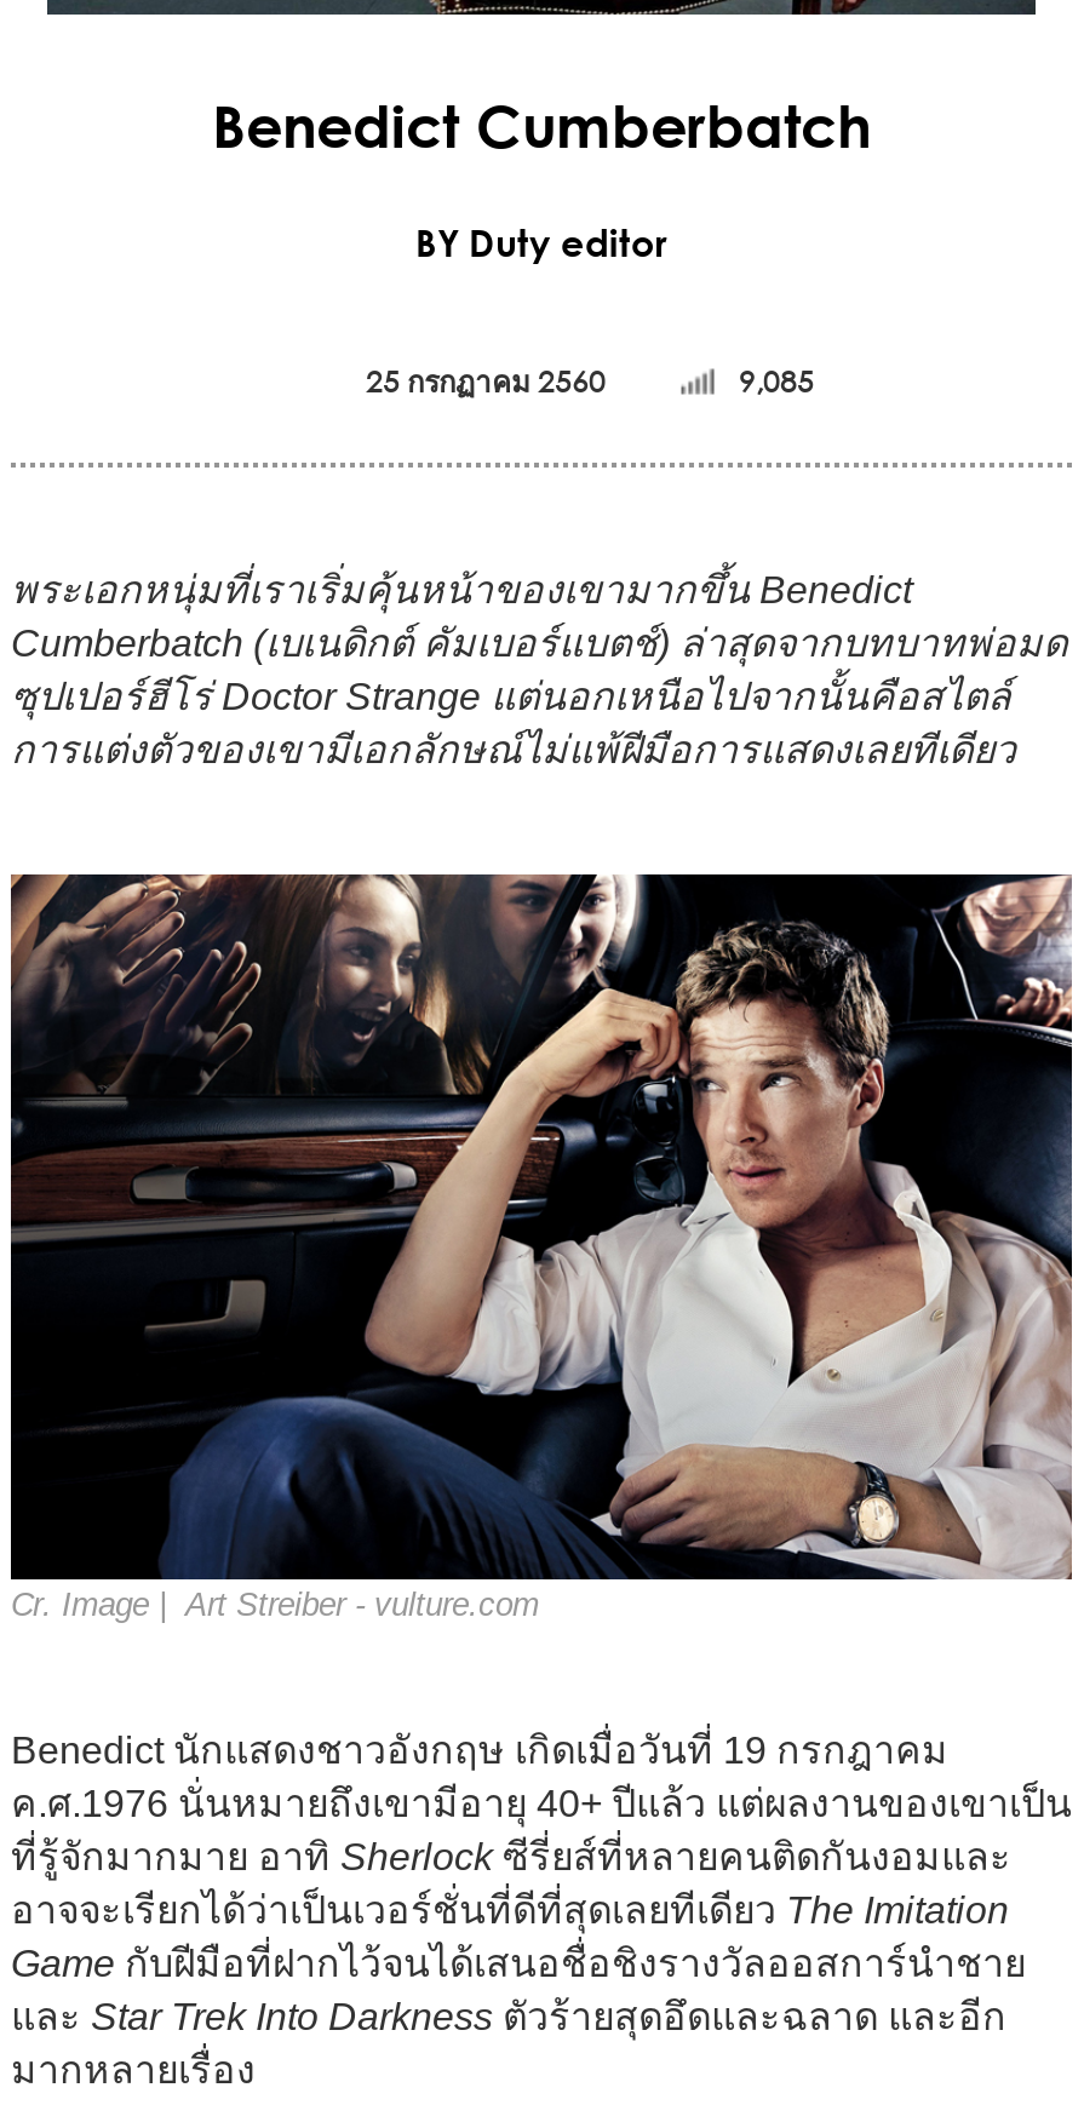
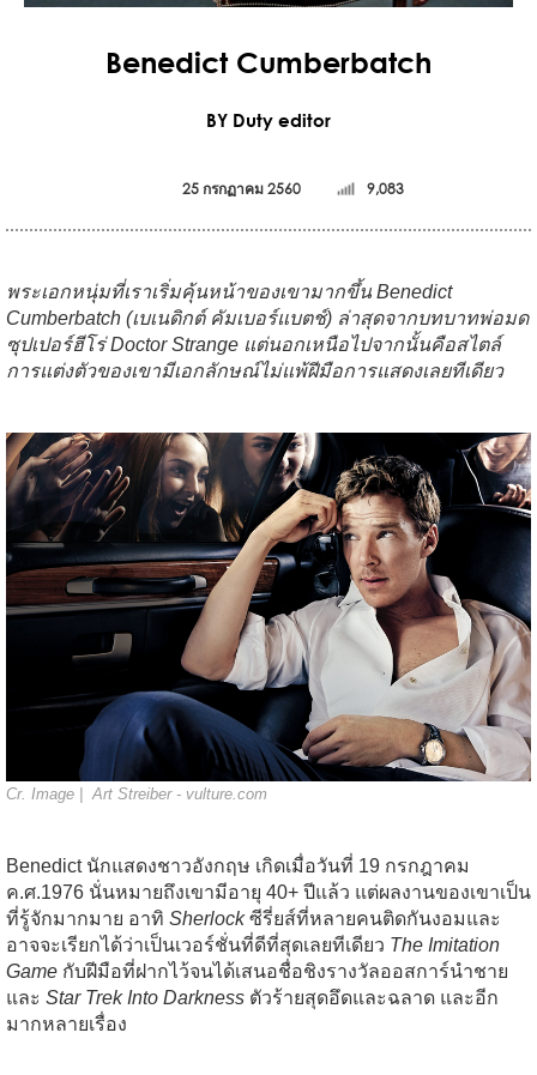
- 9,085
+ 9,083
